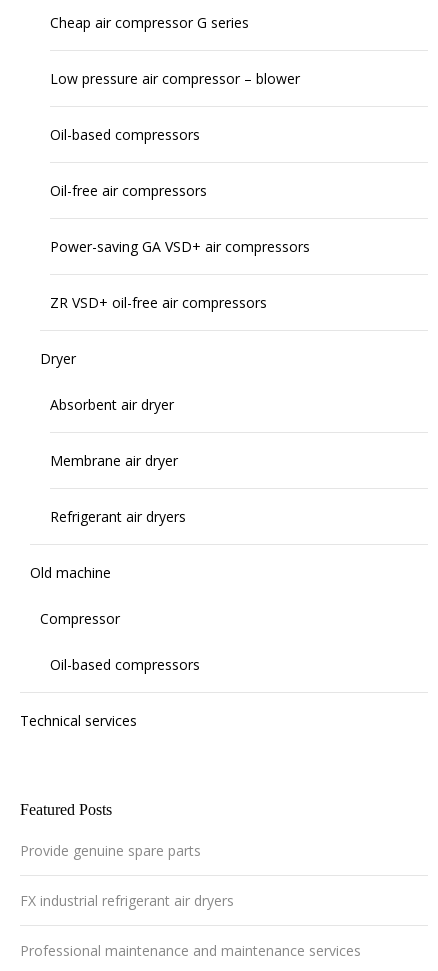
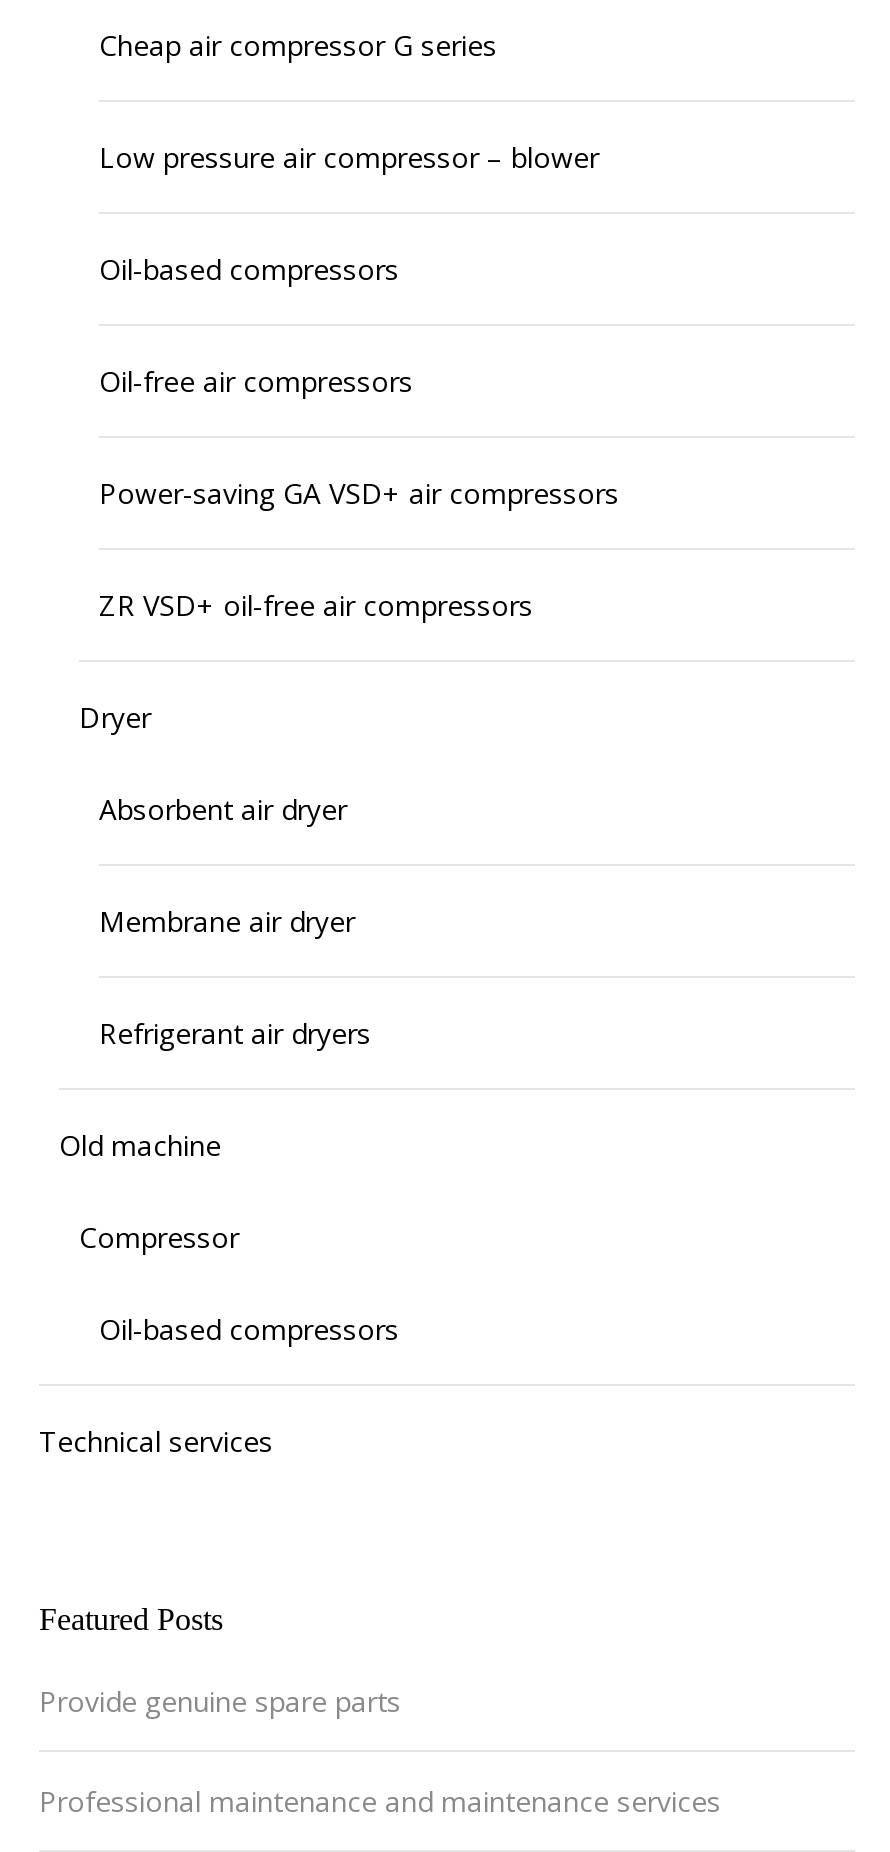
- FX industrial refrigerant air dryers
